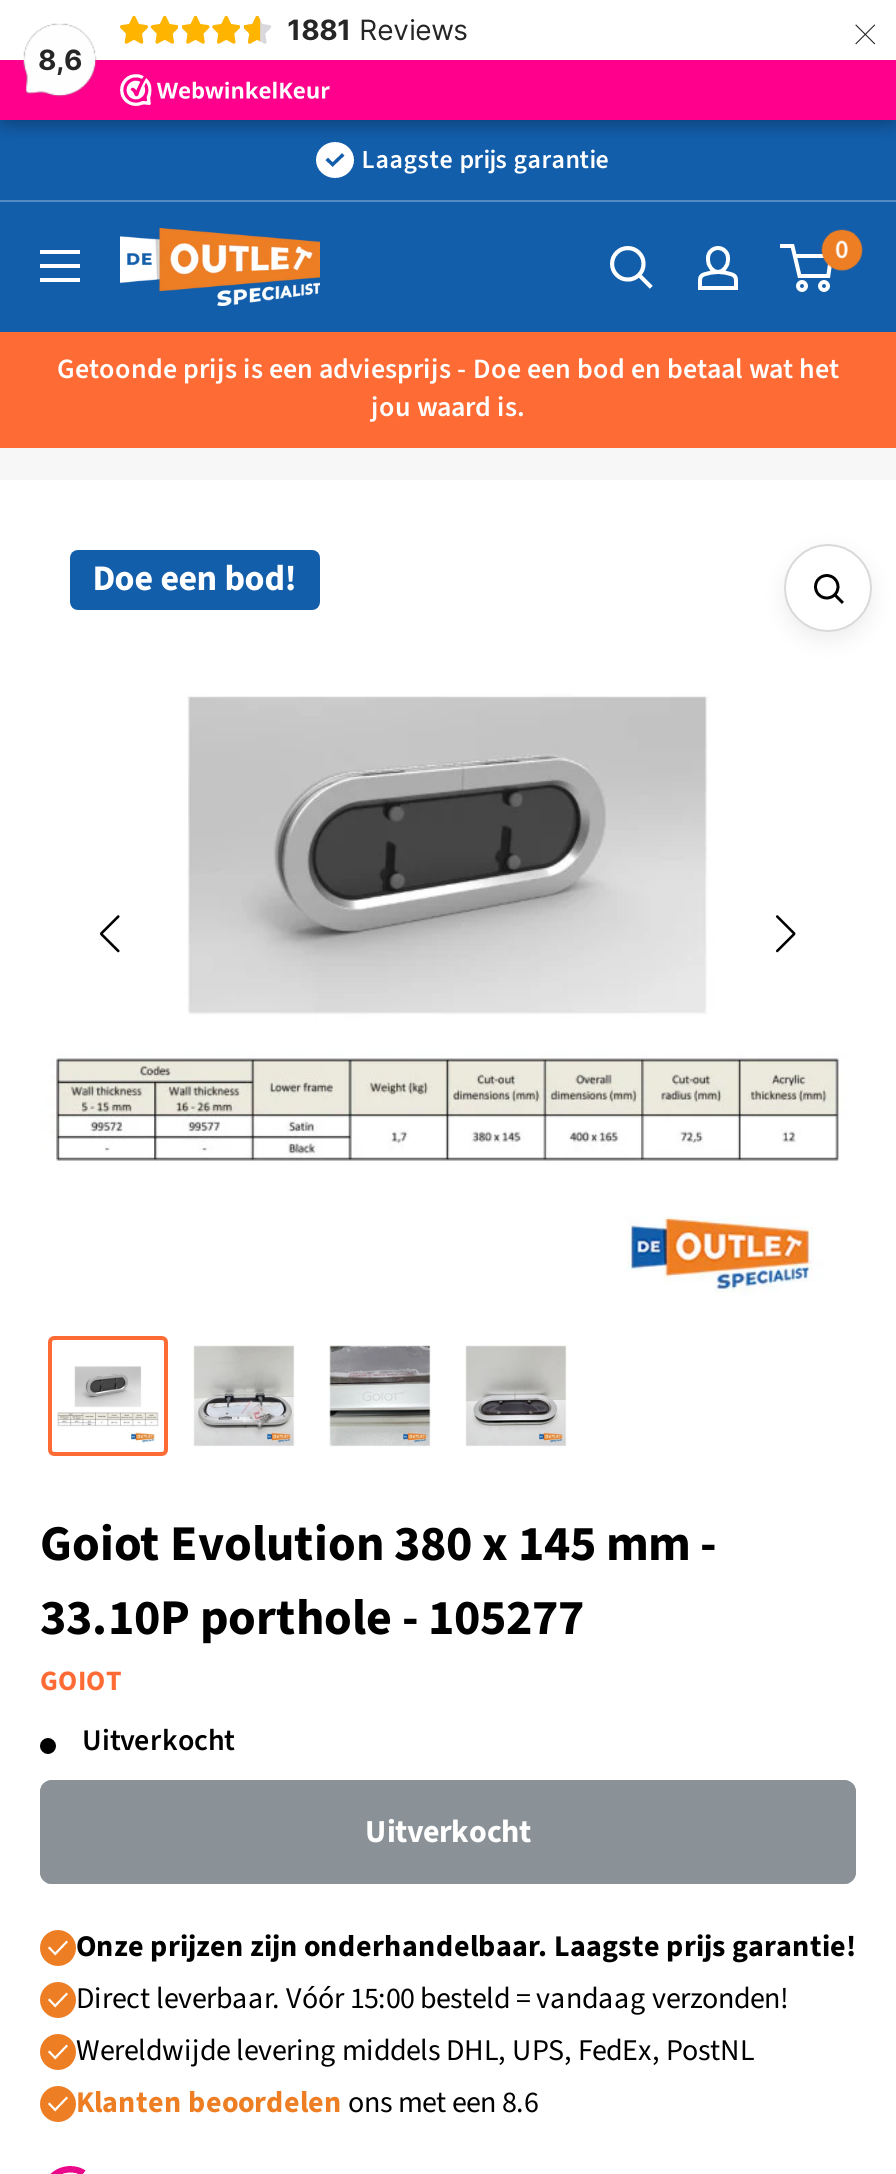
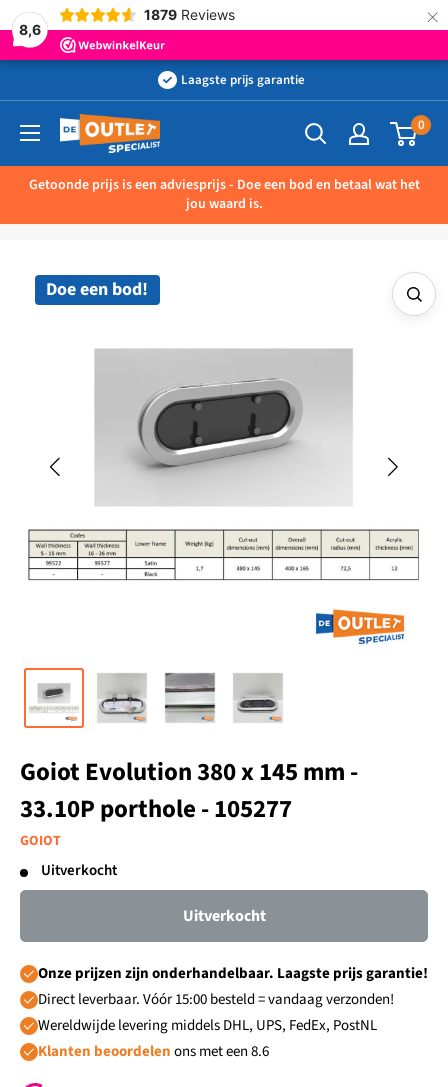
- 1881 Reviews
+ 1879 Reviews
